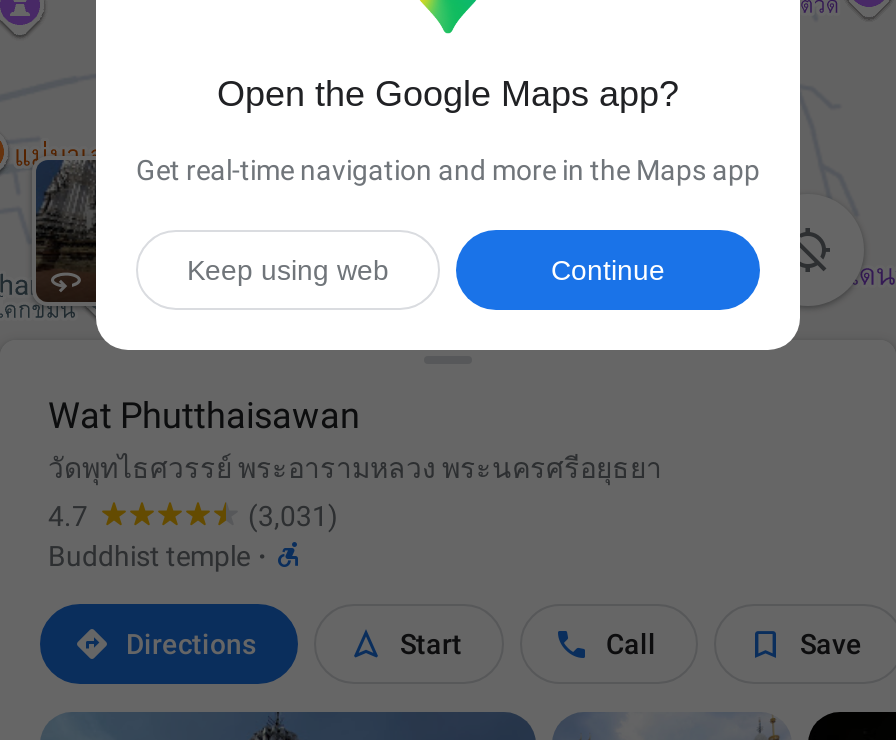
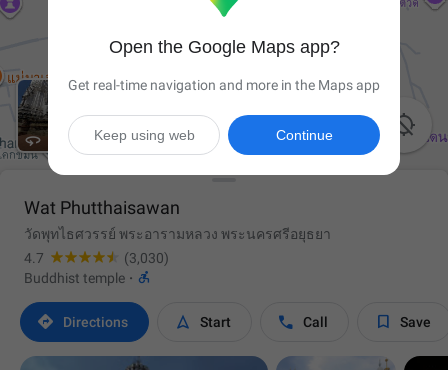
- (3,031)
+ (3,030)
